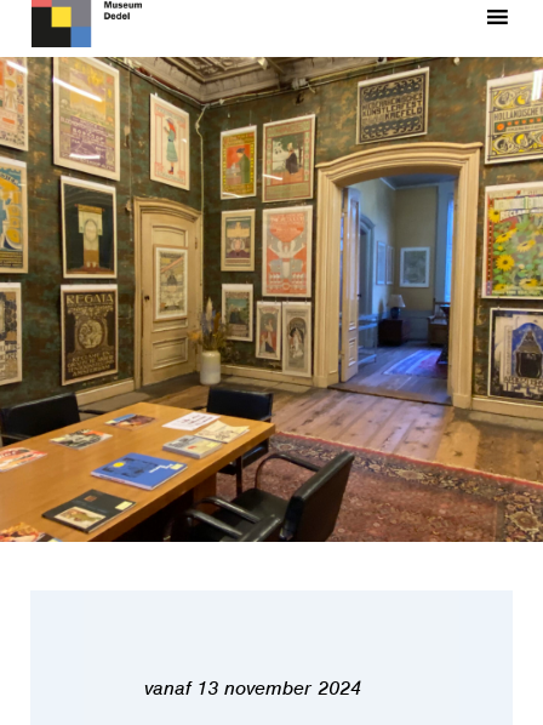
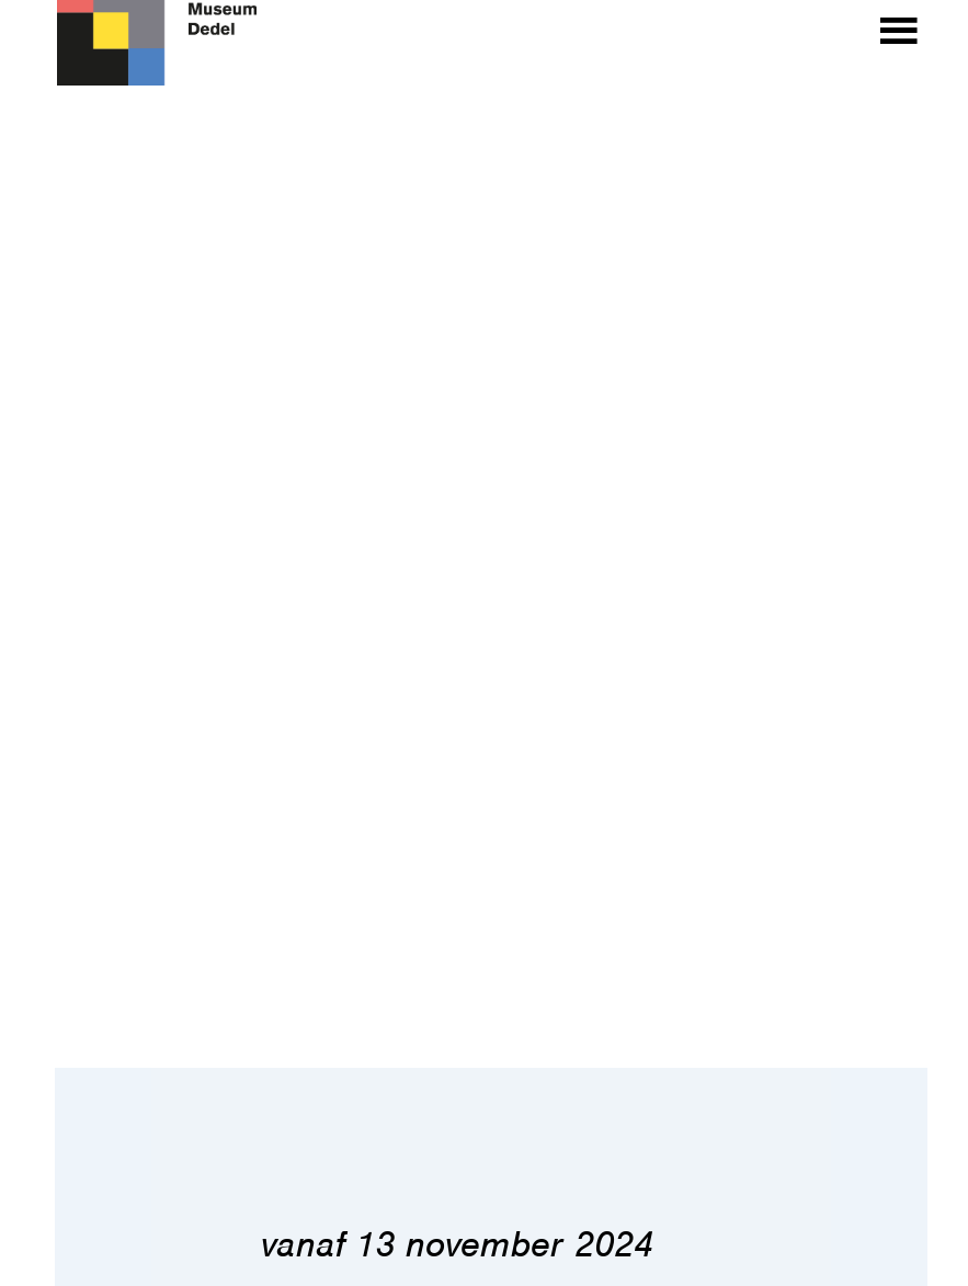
- [image]
